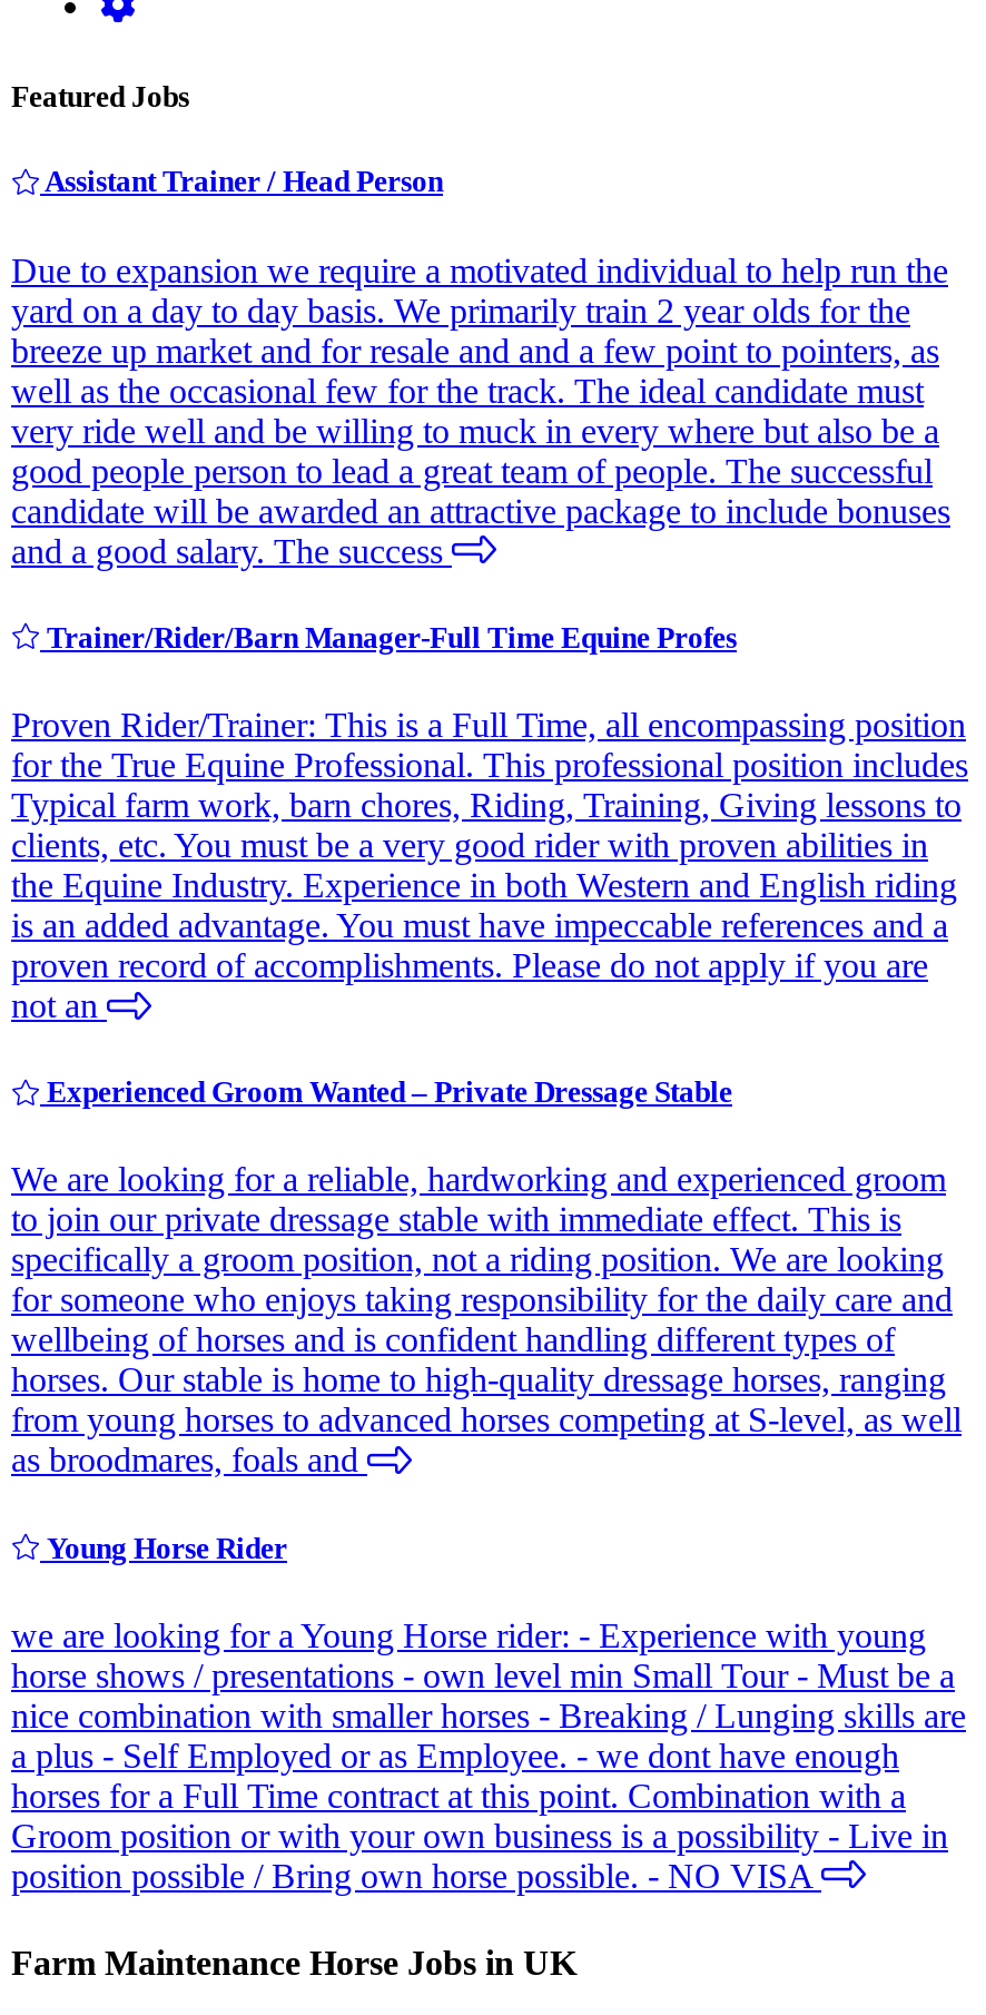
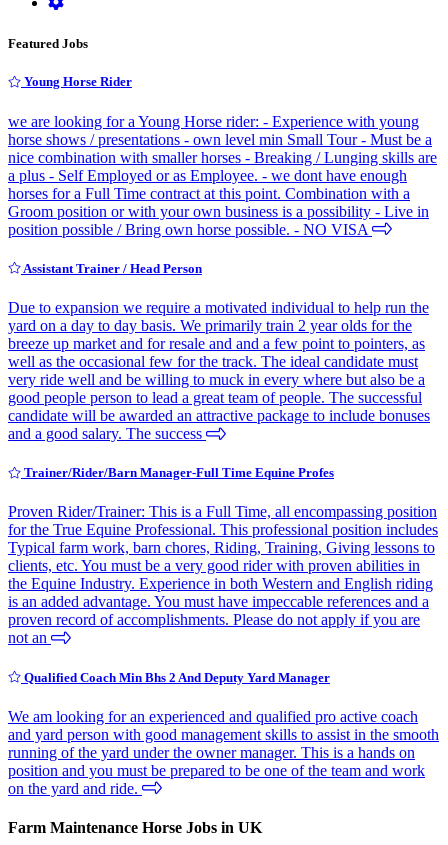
moved down: Assistant Trainer / Head Person | Due to expansion we require a motivated individual to help run the | yard on a day to day basis. We primarily train 2 year olds for the | ... | proven record of accomplishments. Please do not apply if you are | not an

- Experienced Groom Wanted – Private Dressage Stable
- We are looking for a reliable, hardworking and experienced groom
- to join our private dressage stable with immediate effect. This is
- specifically a groom position, not a riding position. We are looking
- for someone who enjoys taking responsibility for the daily care and
- wellbeing of horses and is confident handling different types of
- horses. Our stable is home to high-quality dressage horses, ranging
- from young horses to advanced horses competing at S-level, as well
- as broodmares, foals and
+ Qualified Coach Min Bhs 2 And Deputy Yard Manager
+ We am looking for an experienced and qualified pro active coach
+ and yard person with good management skills to assist in the smooth
+ running of the yard under the owner manager. This is a hands on
+ position and you must be prepared to be one of the team and work
+ on the yard and ride.

moved up: Young Horse Rider | we are looking for a Young Horse rider: - Experience with young | horse shows / presentations - own level min Small Tour - Must be a | nice combination with smaller horses - Breaking / Lunging skills are | a plus - Self Employed or as Employee. - we dont have enough | horses for a Full Time contract at this point. Combination with a | Groom position or with your own business is a possibility - Live in | position possible / Bring own horse possible. - NO VISA
